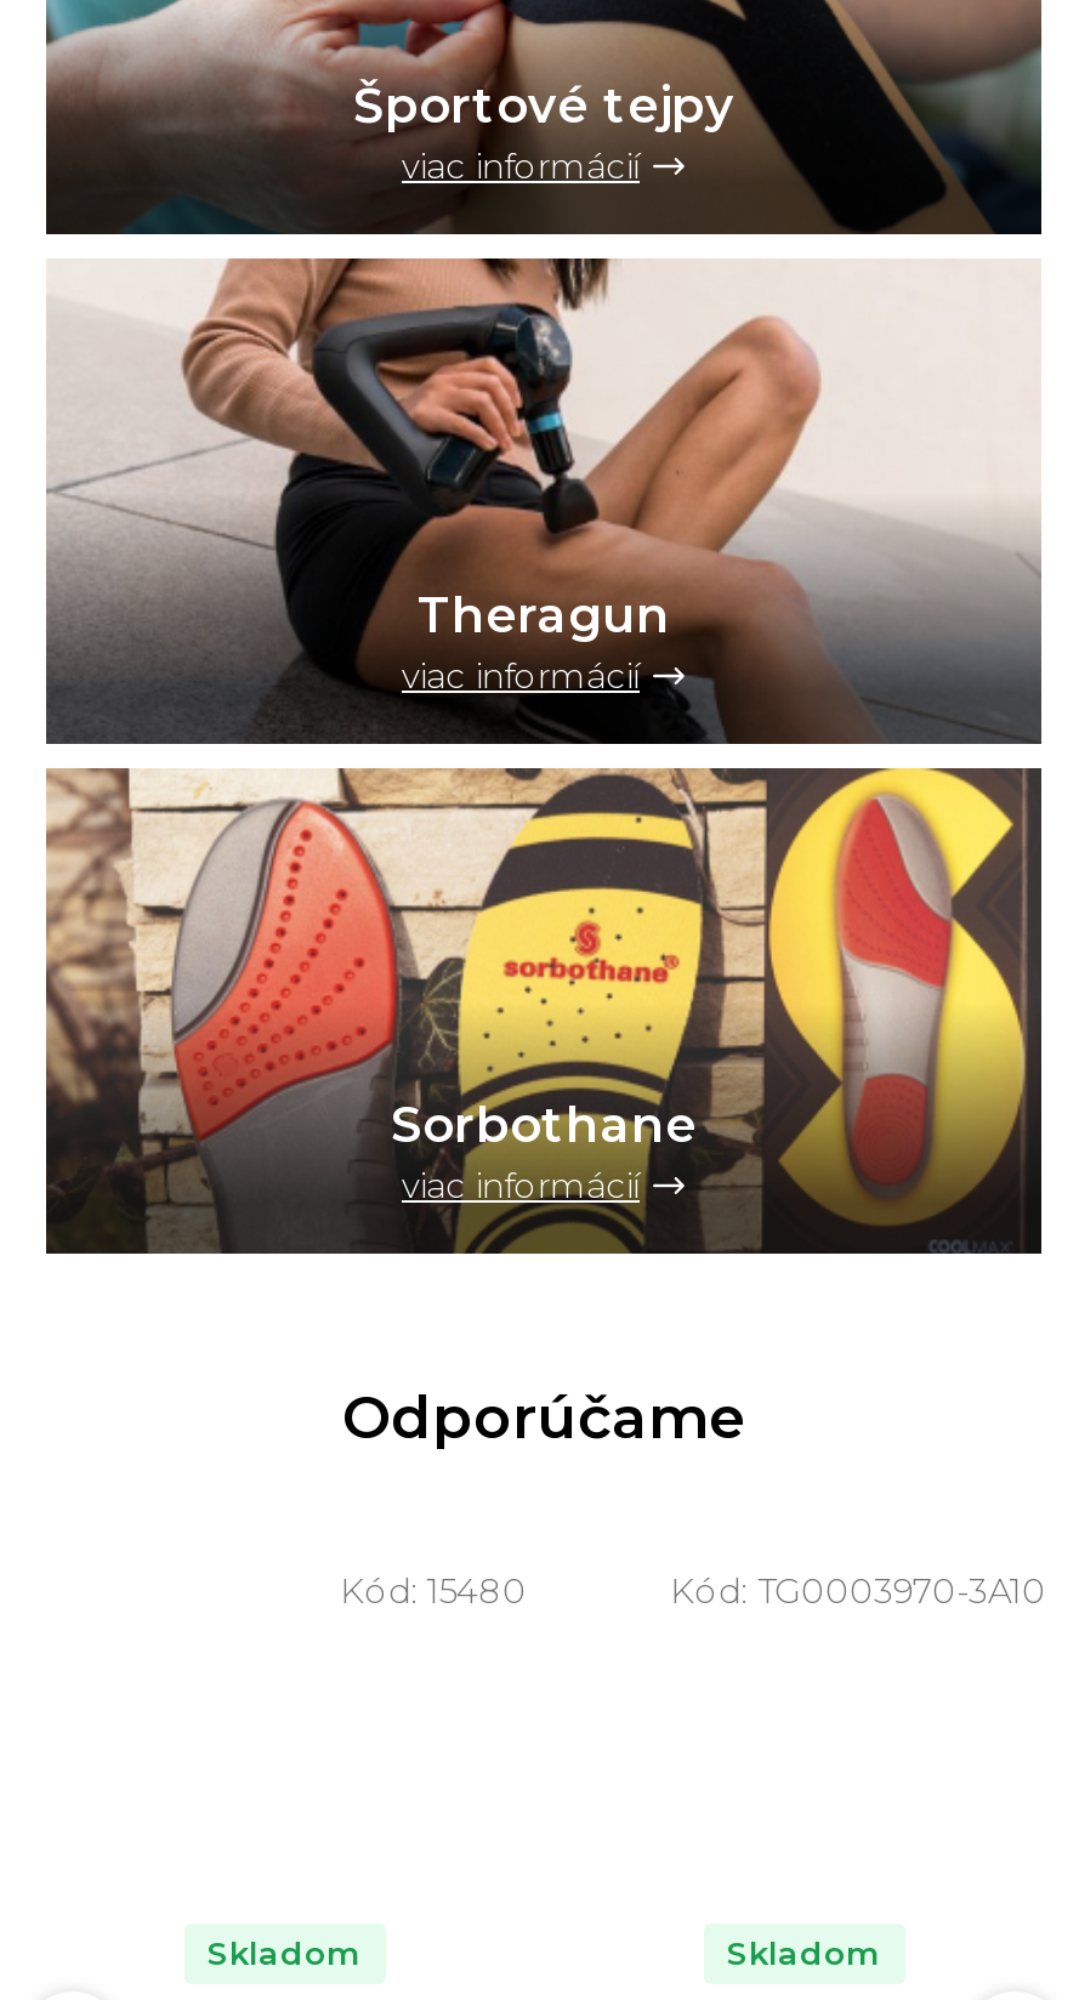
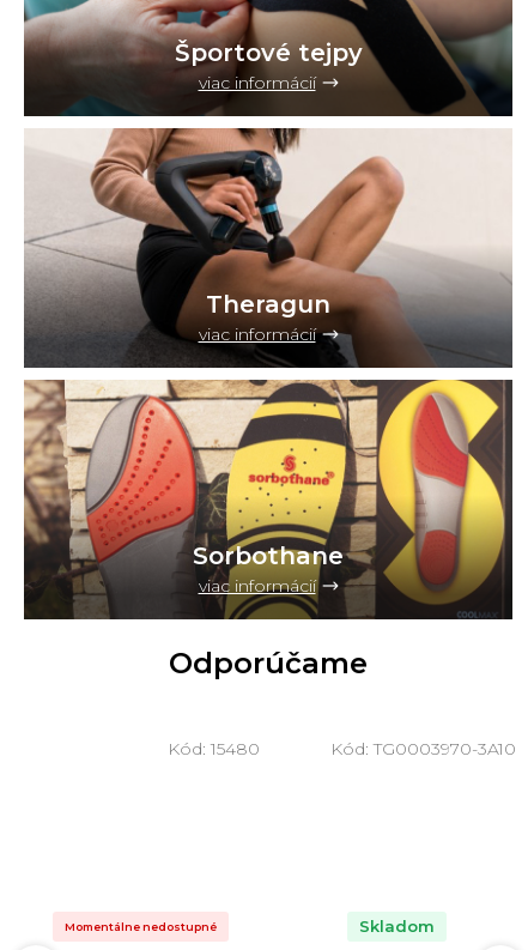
- Skladom
+ Momentálne nedostupné
